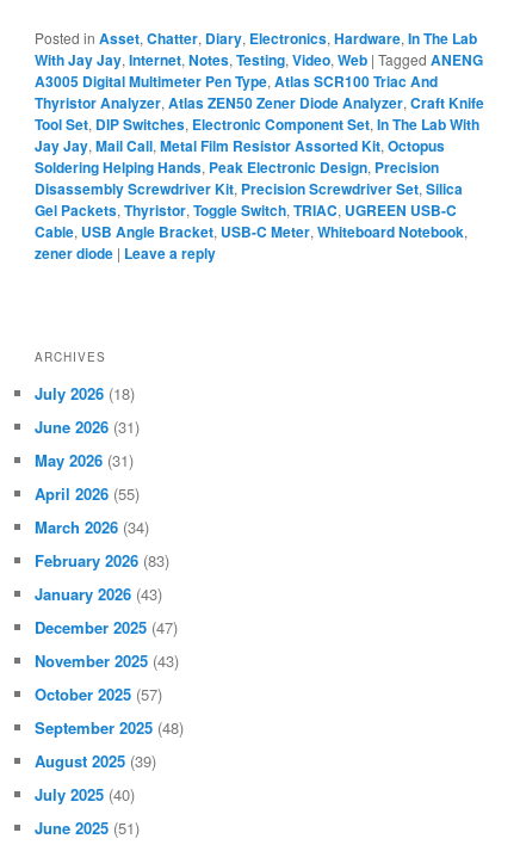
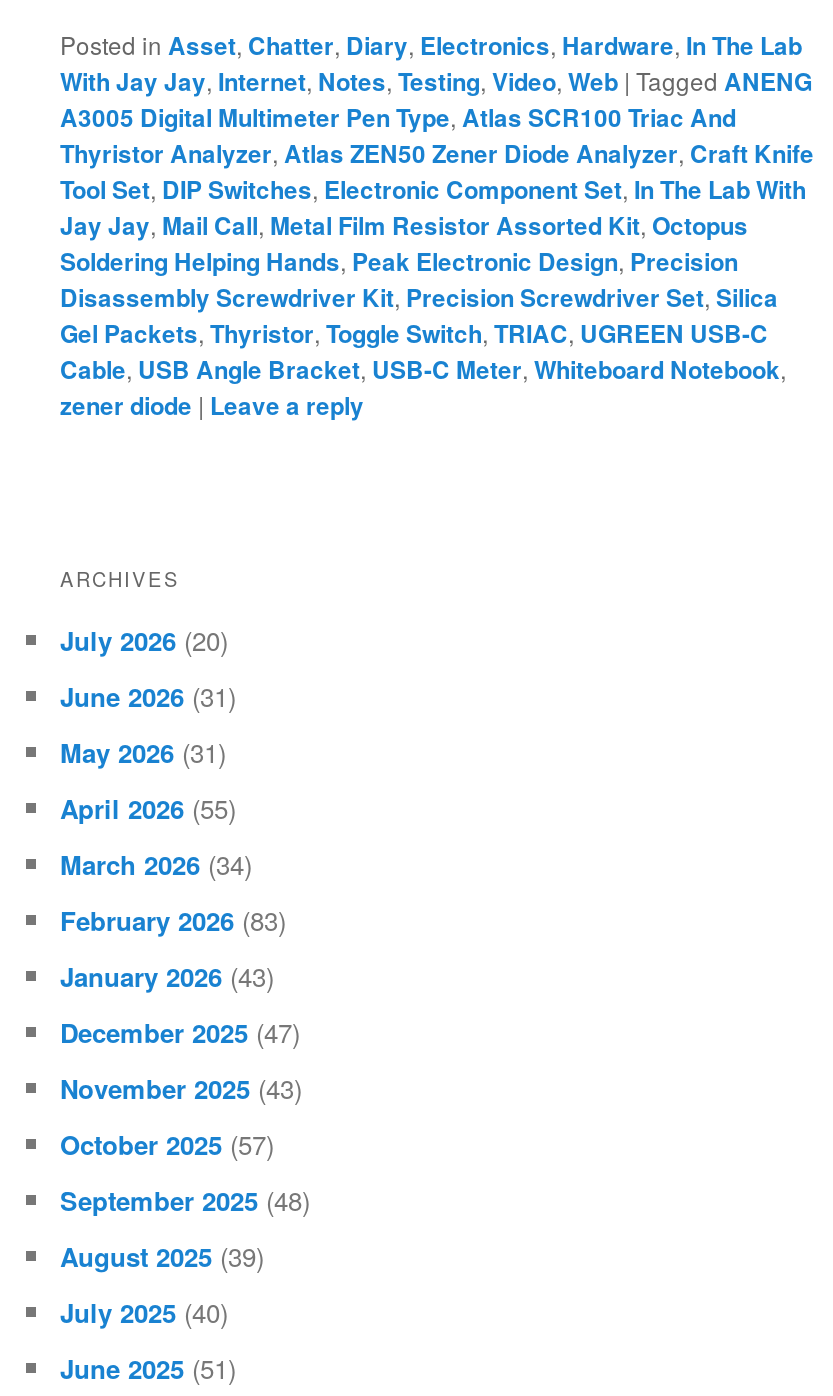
- July 2026 (18)
+ July 2026 (20)
